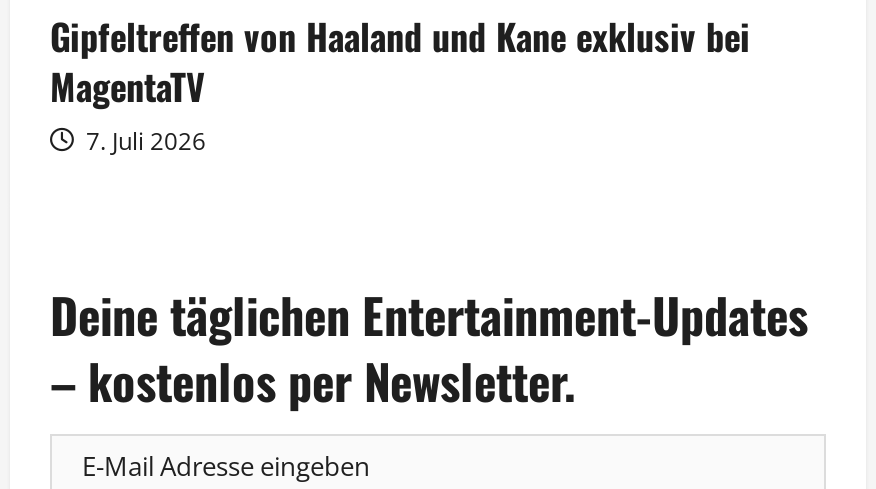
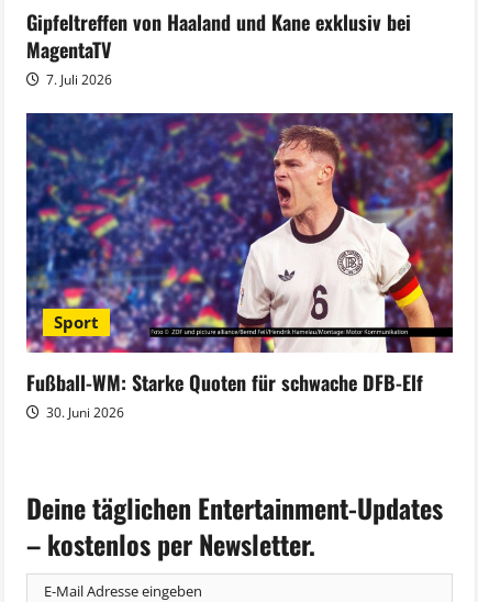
+ [image]
+ Sport
+ Fußball-WM: Starke Quoten für schwache DFB-Elf
+ 30. Juni 2026
